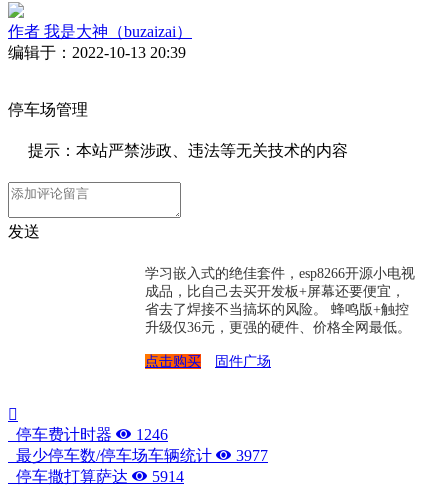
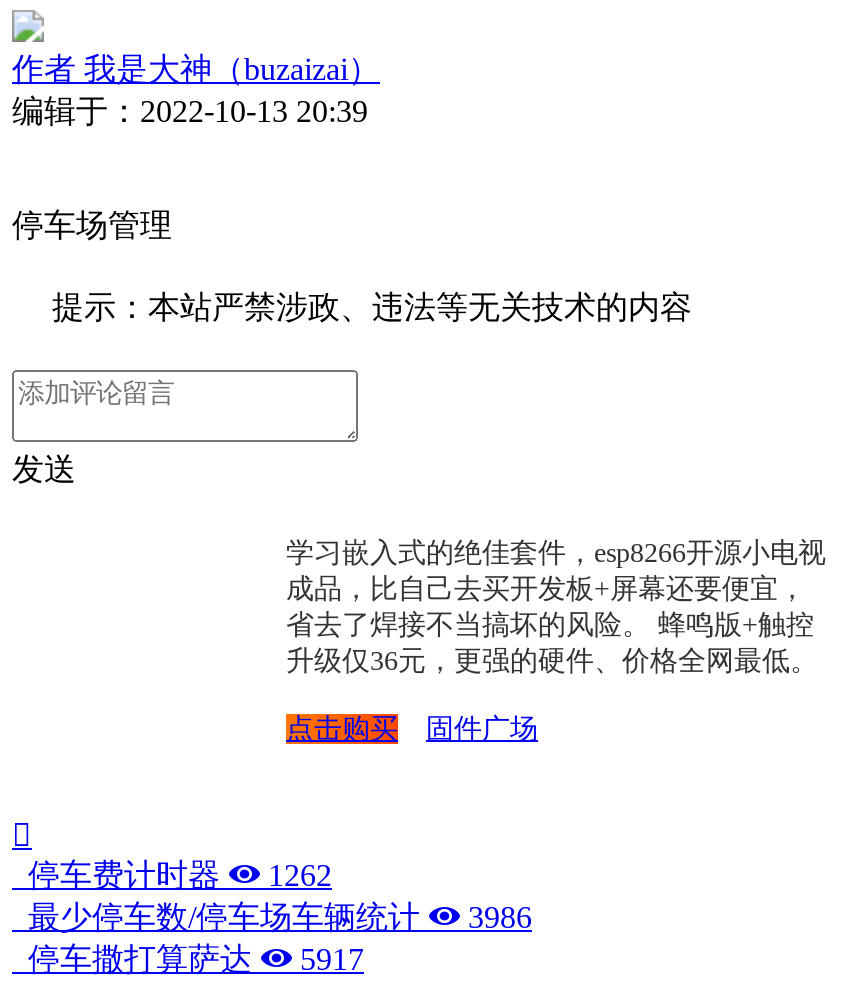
- 1246
+ 1262

- 最少停车数/停车场车辆统计 3977
+ 最少停车数/停车场车辆统计 3986

- 5914
+ 5917
